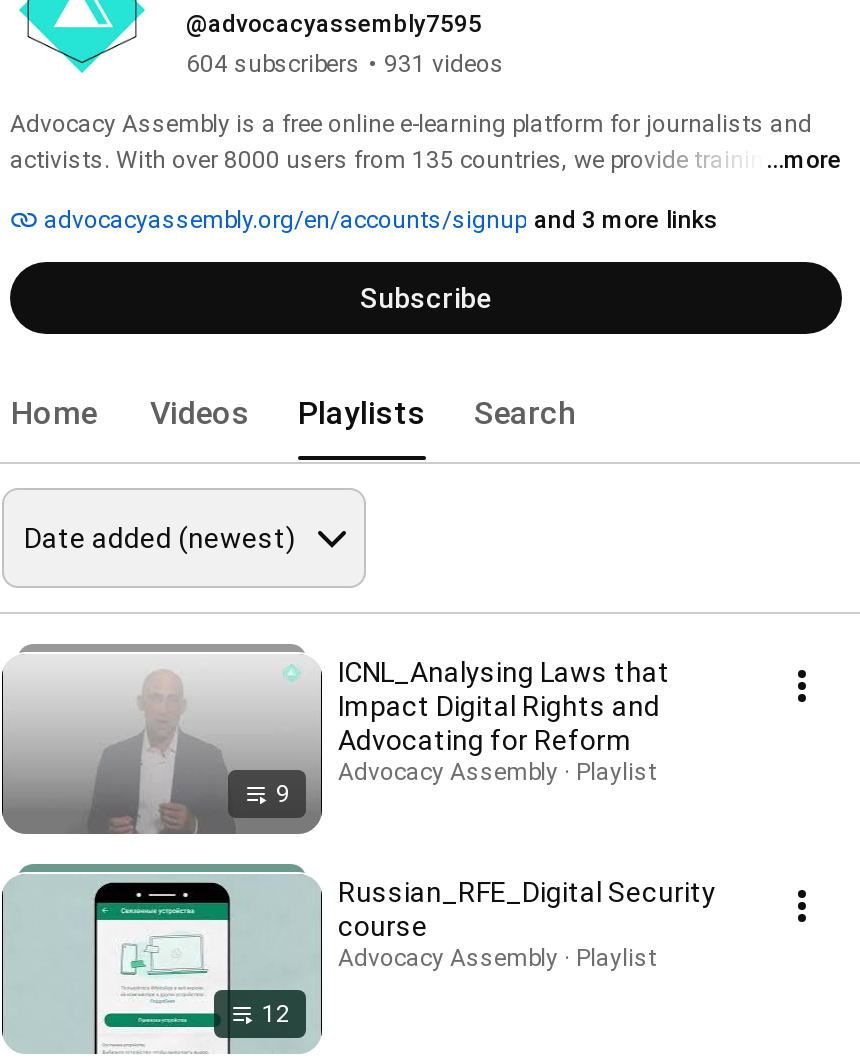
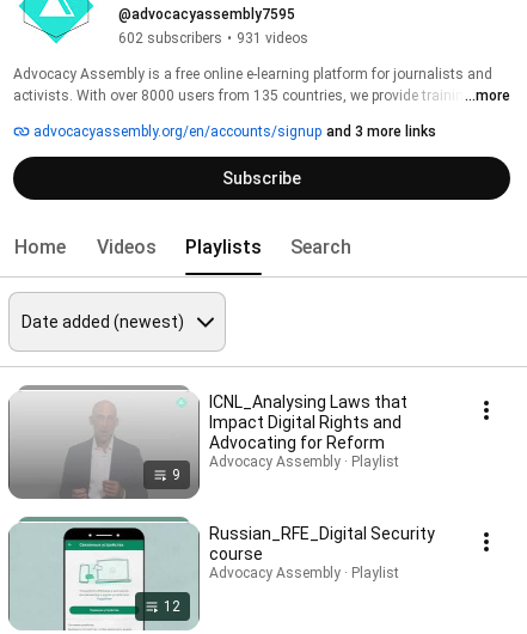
- 604 subscribers • 931 videos
+ 602 subscribers • 931 videos
